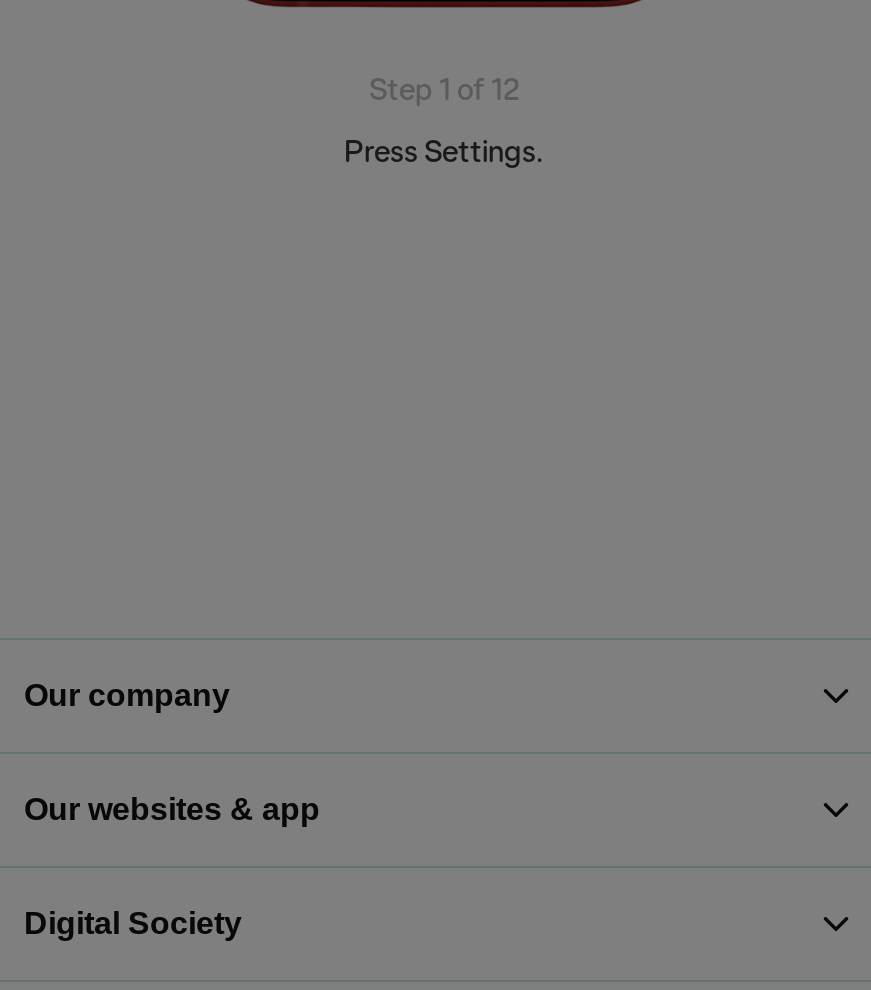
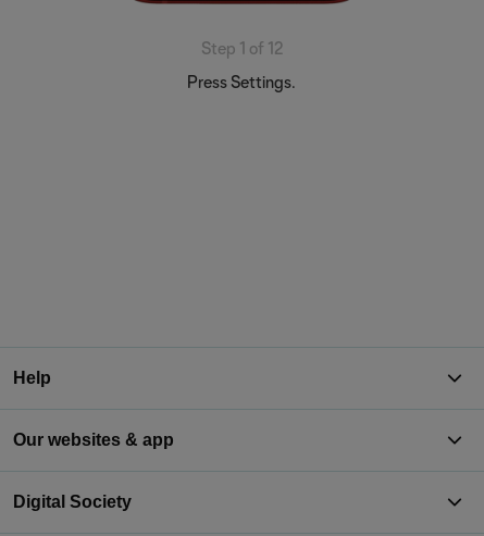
- Our company
+ Help
